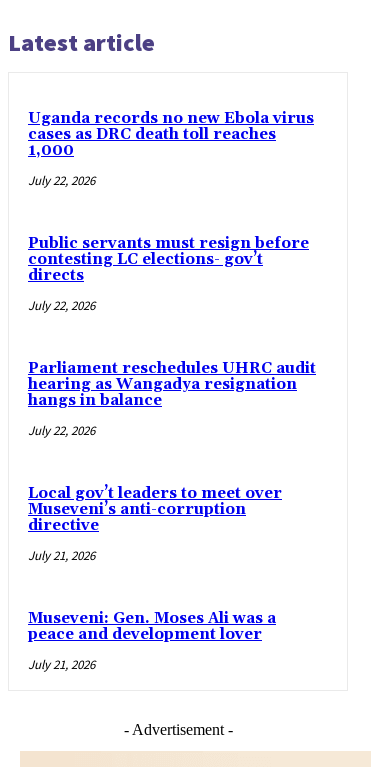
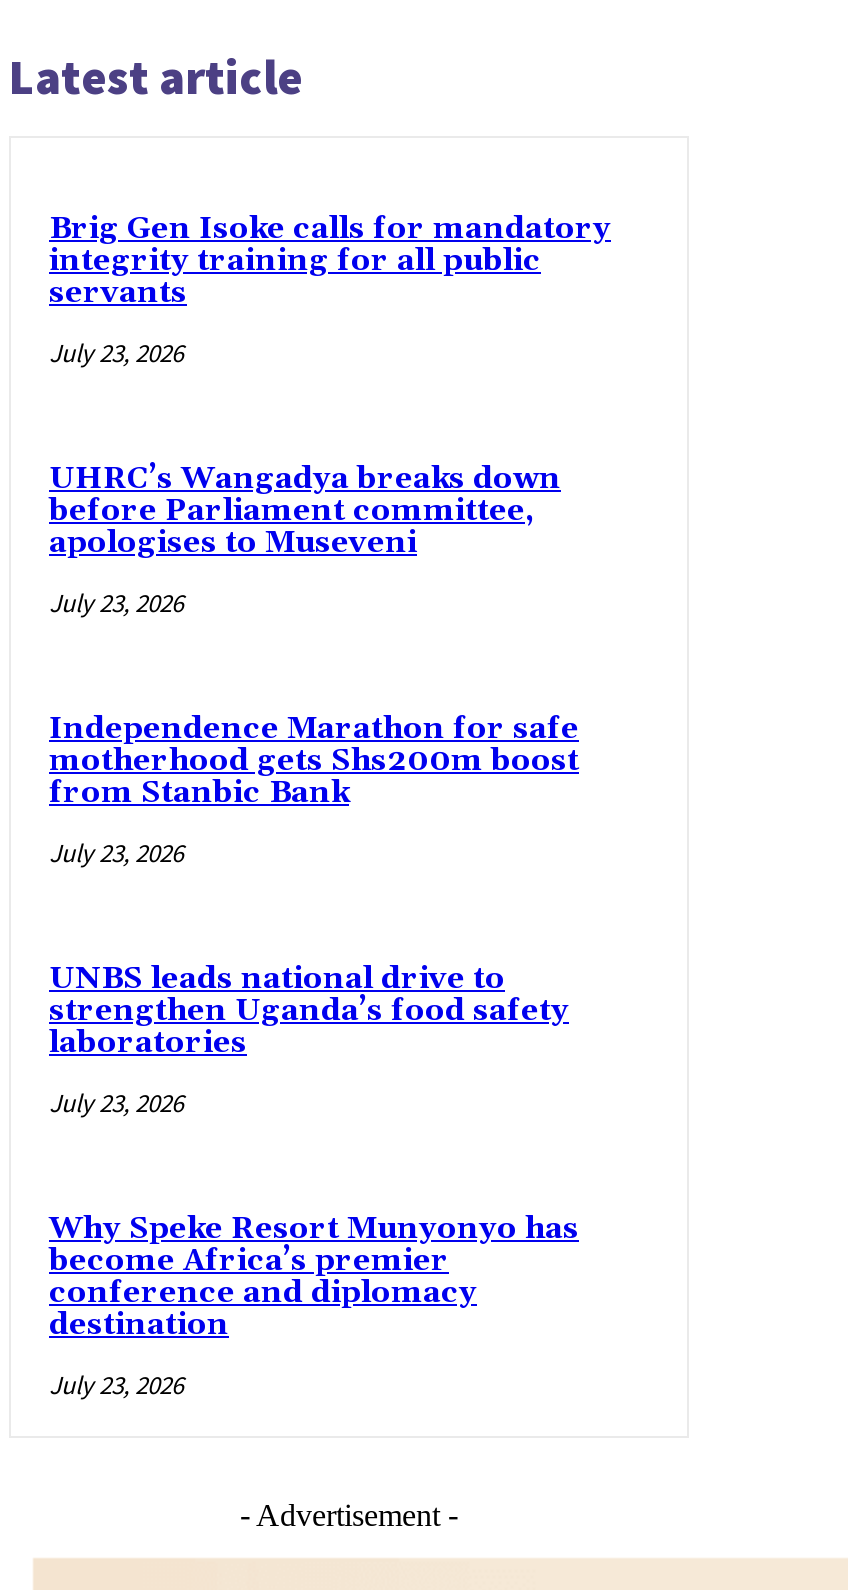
- Uganda records no new Ebola virus
- cases as DRC death toll reaches
- 1,000
+ Brig Gen Isoke calls for mandatory
+ integrity training for all public
+ servants

- July 22, 2026
+ July 23, 2026

- Public servants must resign before
- contesting LC elections- gov’t
- directs
+ UHRC’s Wangadya breaks down
+ before Parliament committee,
+ apologises to Museveni

- July 22, 2026
+ July 23, 2026

- Parliament reschedules UHRC audit
- hearing as Wangadya resignation
- hangs in balance
+ Independence Marathon for safe
+ motherhood gets Shs200m boost
+ from Stanbic Bank

- July 22, 2026
+ July 23, 2026

- Local gov’t leaders to meet over
- Museveni’s anti-corruption
- directive
+ UNBS leads national drive to
+ strengthen Uganda’s food safety
+ laboratories

- July 21, 2026
+ July 23, 2026

- Museveni: Gen. Moses Ali was a
- peace and development lover
+ Why Speke Resort Munyonyo has
+ become Africa’s premier
+ conference and diplomacy
+ destination

- July 21, 2026
+ July 23, 2026
